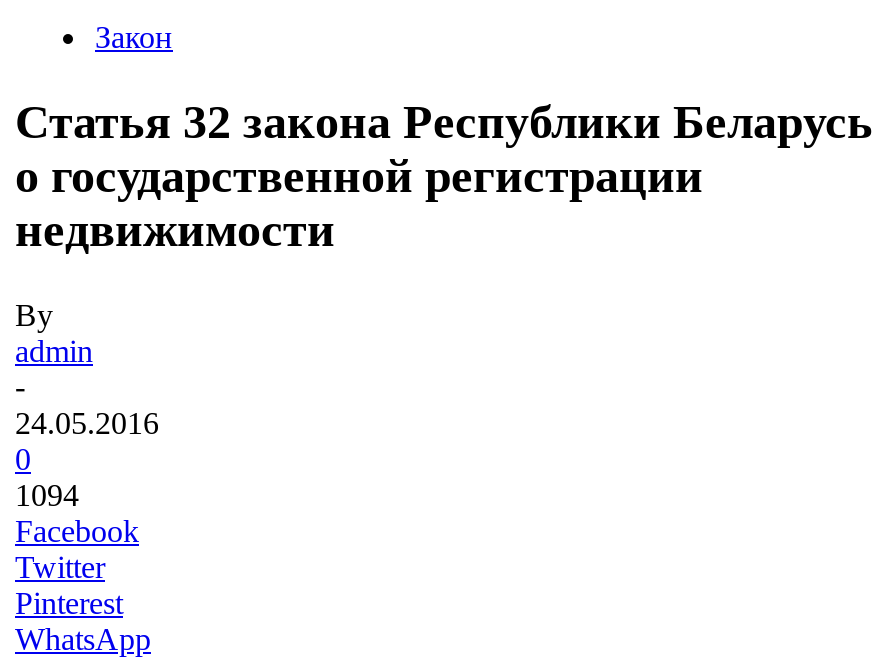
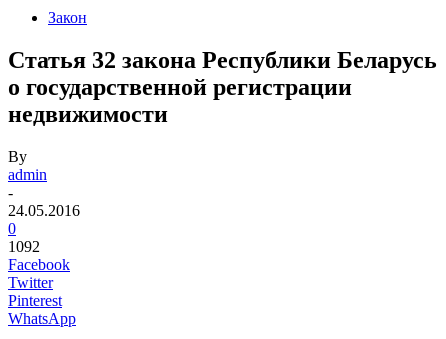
- 1094
+ 1092
